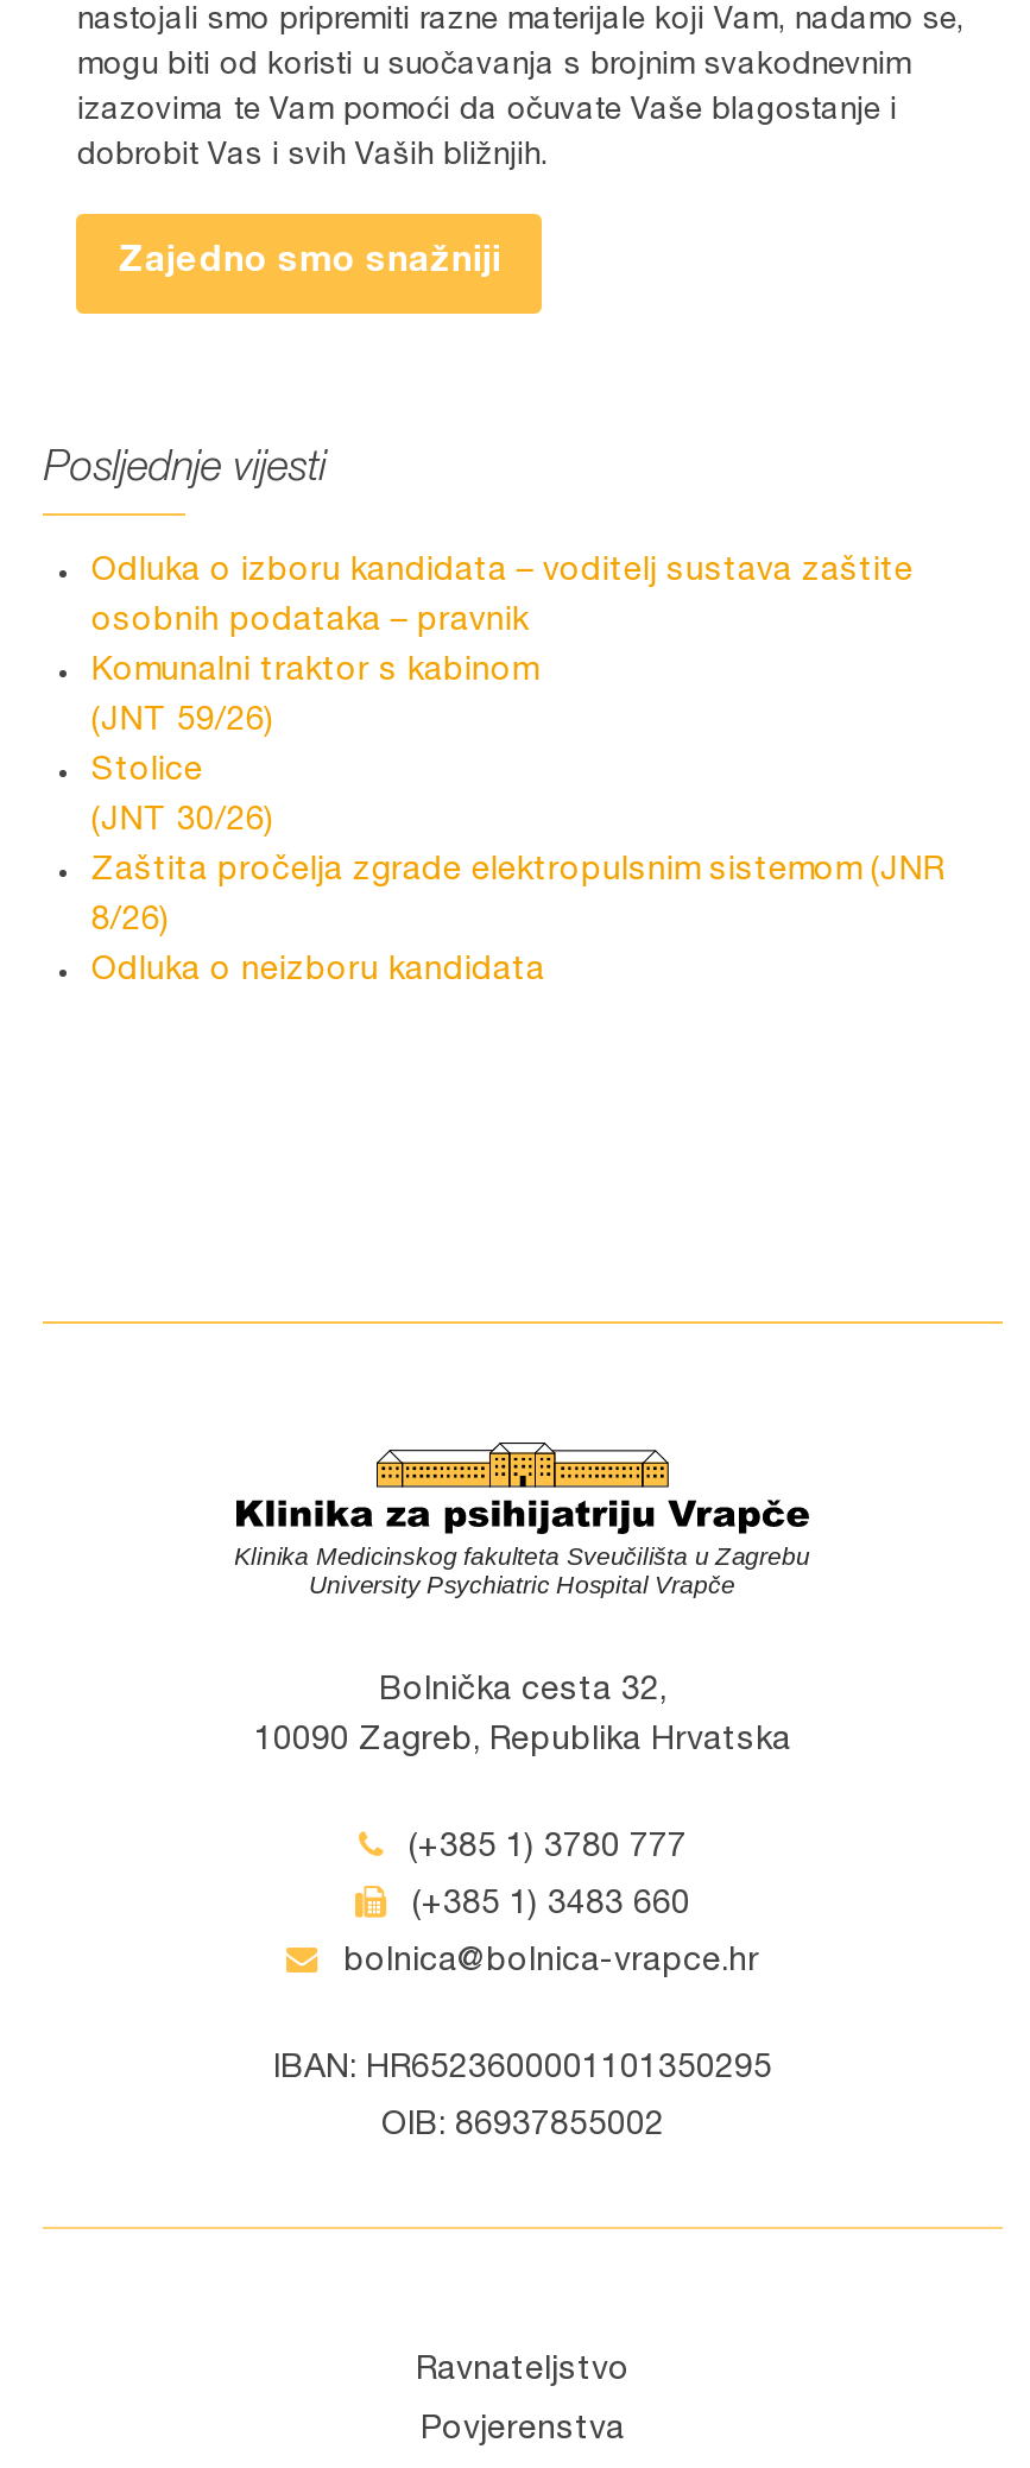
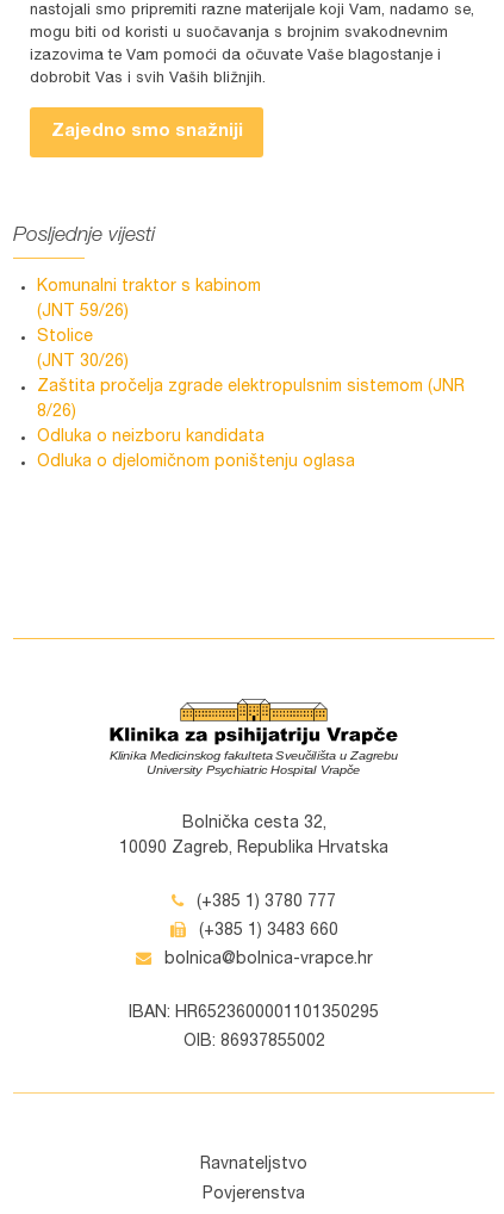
- Odluka o izboru kandidata – voditelj sustava zaštite
- osobnih podataka – pravnik

moved up: Komunalni traktor s kabinom | (JNT 59/26) | Stolice | (JNT 30/26) | Zaštita pročelja zgrade elektropulsnim sistemom (JNR | 8/26) | Odluka o neizboru kandidata

+ Odluka o djelomičnom poništenju oglasa
